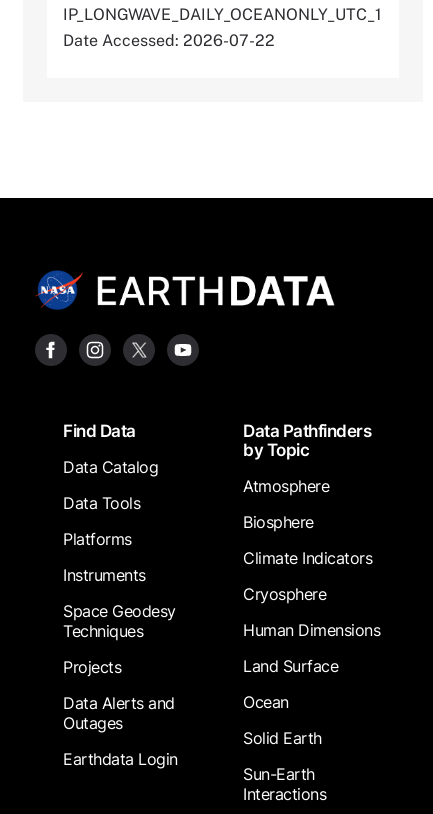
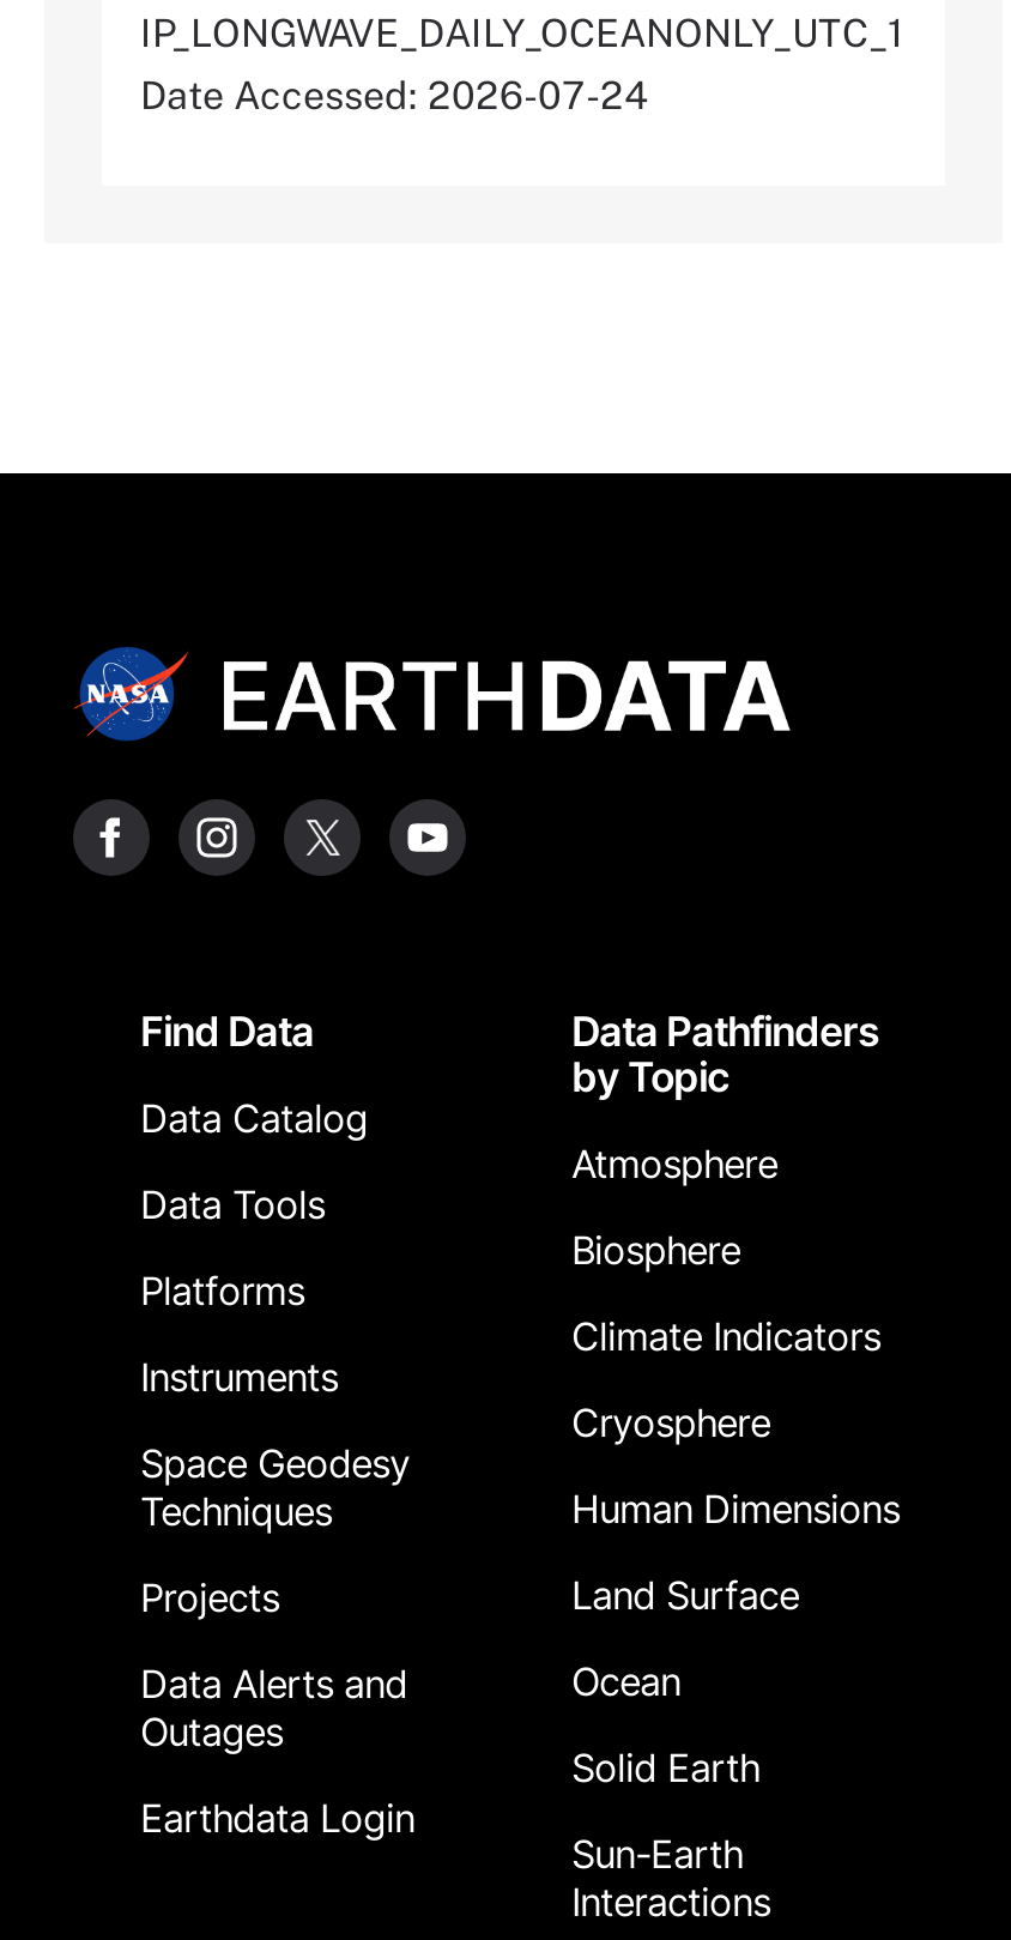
- Date Accessed: 2026-07-22
+ Date Accessed: 2026-07-24
